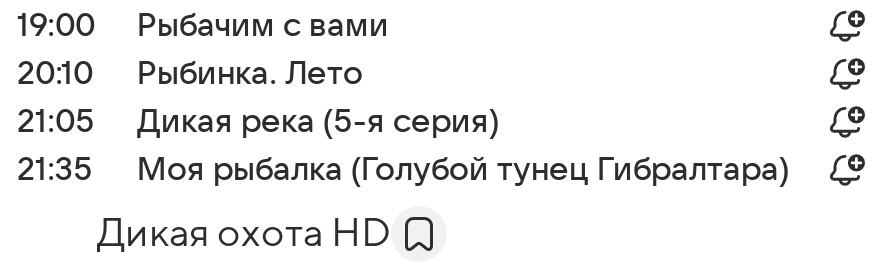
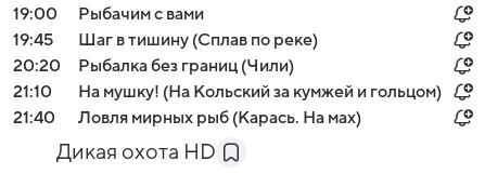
- 20:10
- Рыбинка. Лето
- 21:05
- Дикая река (5-я серия)
- 21:35
- Моя рыбалка (Голубой тунец Гибралтара)
+ 19:45
+ Шаг в тишину (Сплав по реке)
+ 20:20
+ Рыбалка без границ (Чили)
+ 21:10
+ На мушку! (На Кольский за кумжей и гольцом)
+ 21:40
+ Ловля мирных рыб (Карась. На мах)
